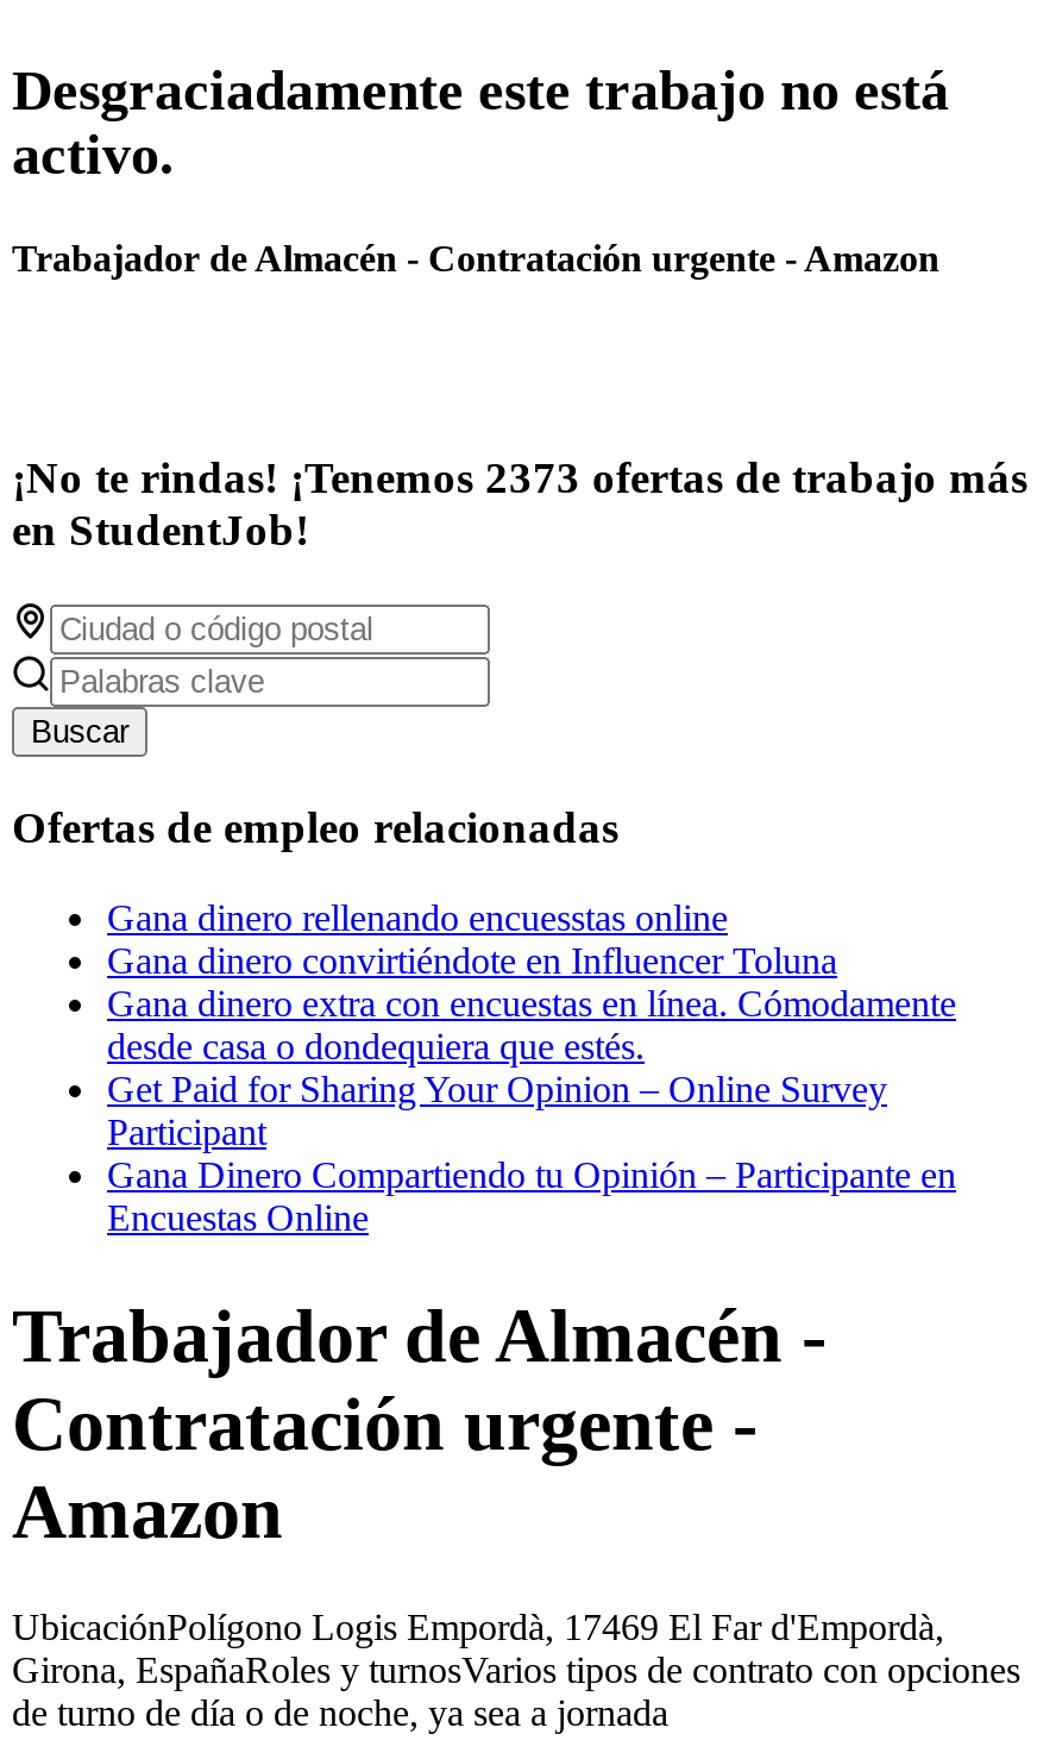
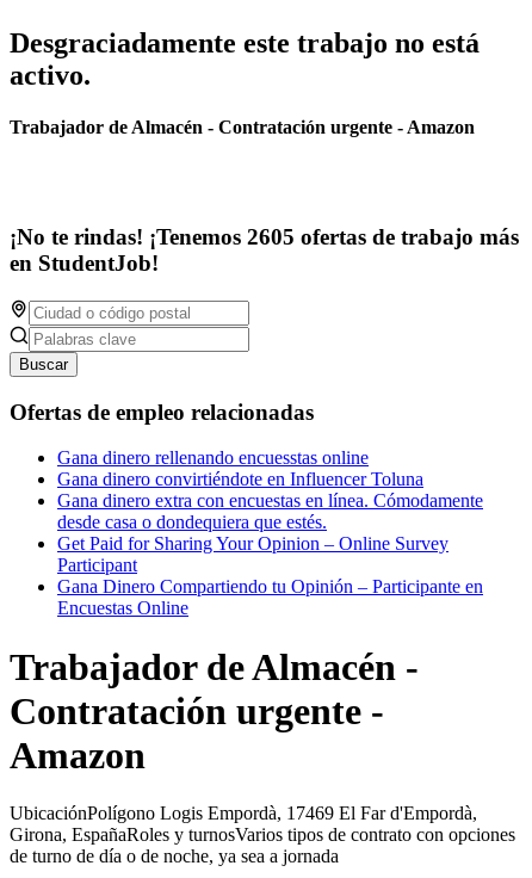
- ¡No te rindas! ¡Tenemos 2373 ofertas de trabajo más
+ ¡No te rindas! ¡Tenemos 2605 ofertas de trabajo más
